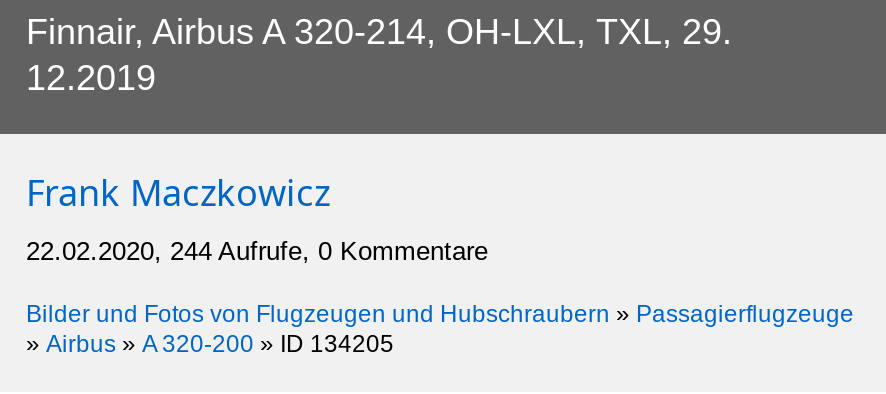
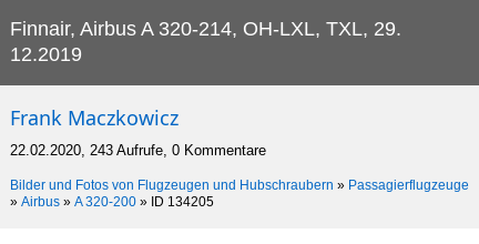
- 22.02.2020, 244 Aufrufe, 0 Kommentare
+ 22.02.2020, 243 Aufrufe, 0 Kommentare
